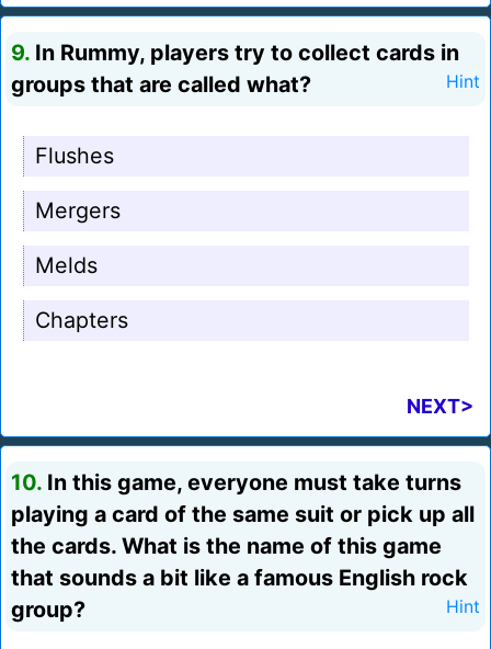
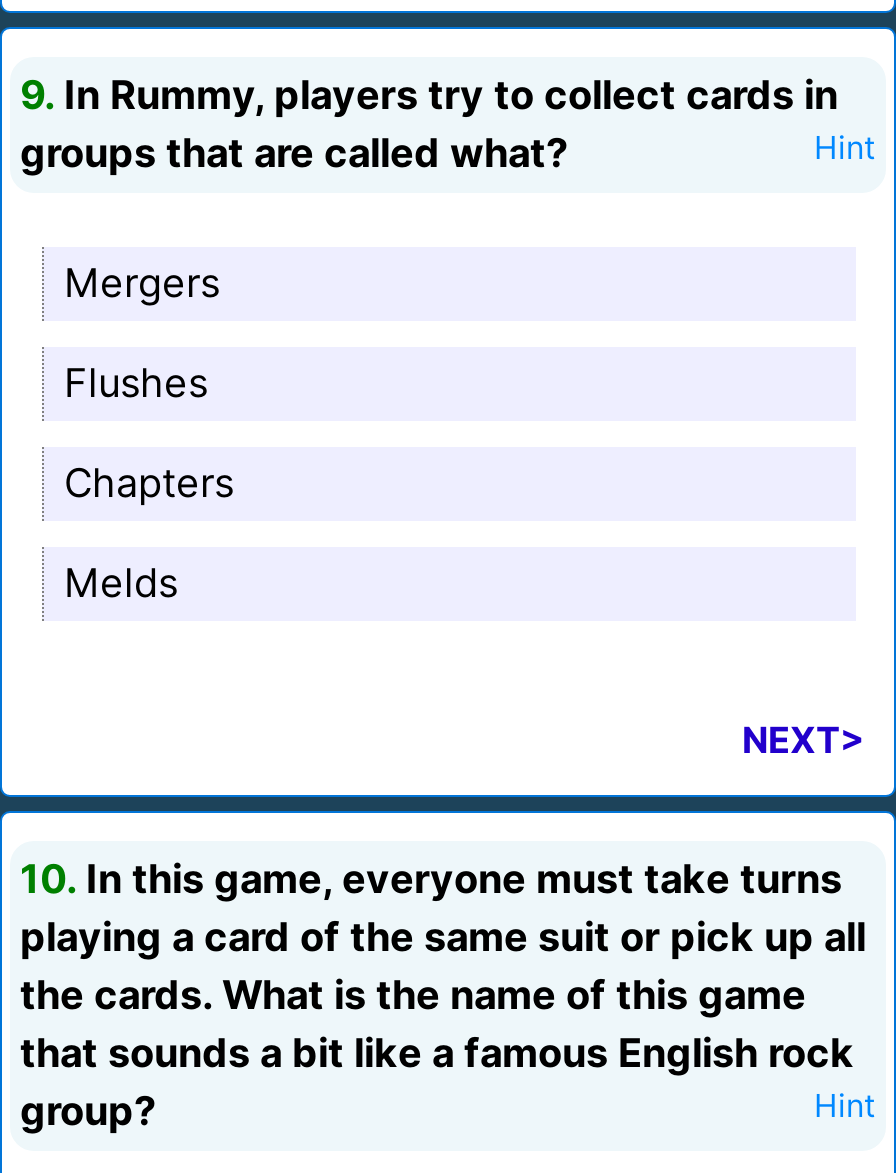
moved down: Flushes

moved up: Mergers

moved down: Melds

moved up: Chapters
